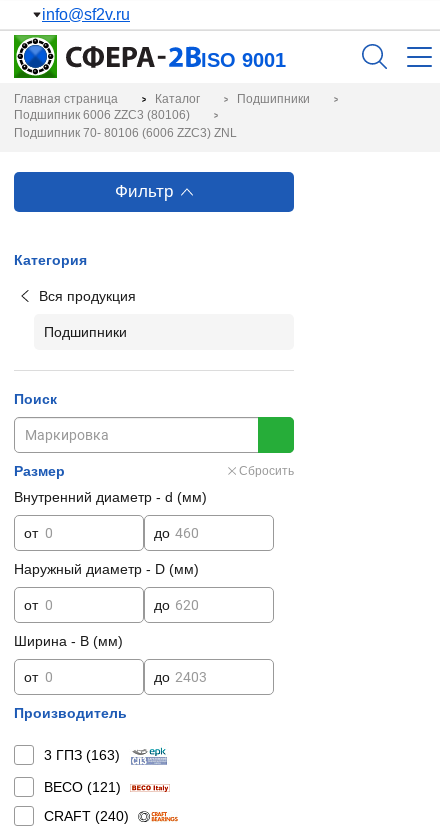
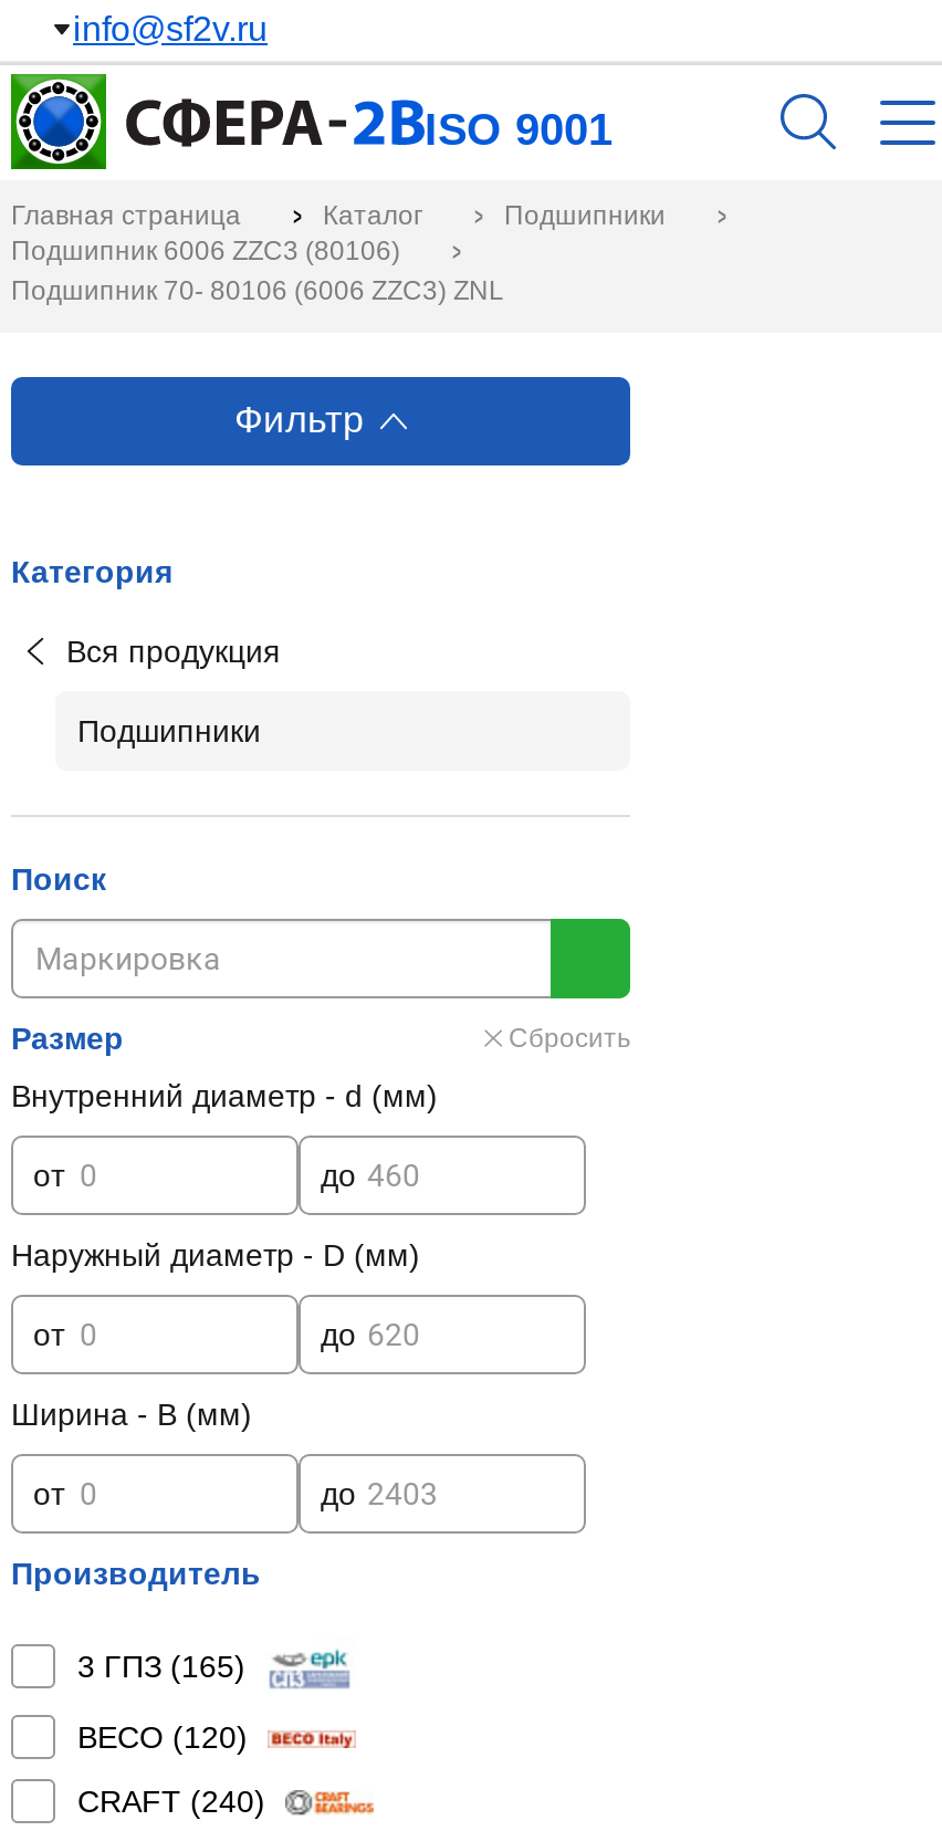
- 3 ГПЗ (163)
+ 3 ГПЗ (165)

- BECO (121)
+ BECO (120)
